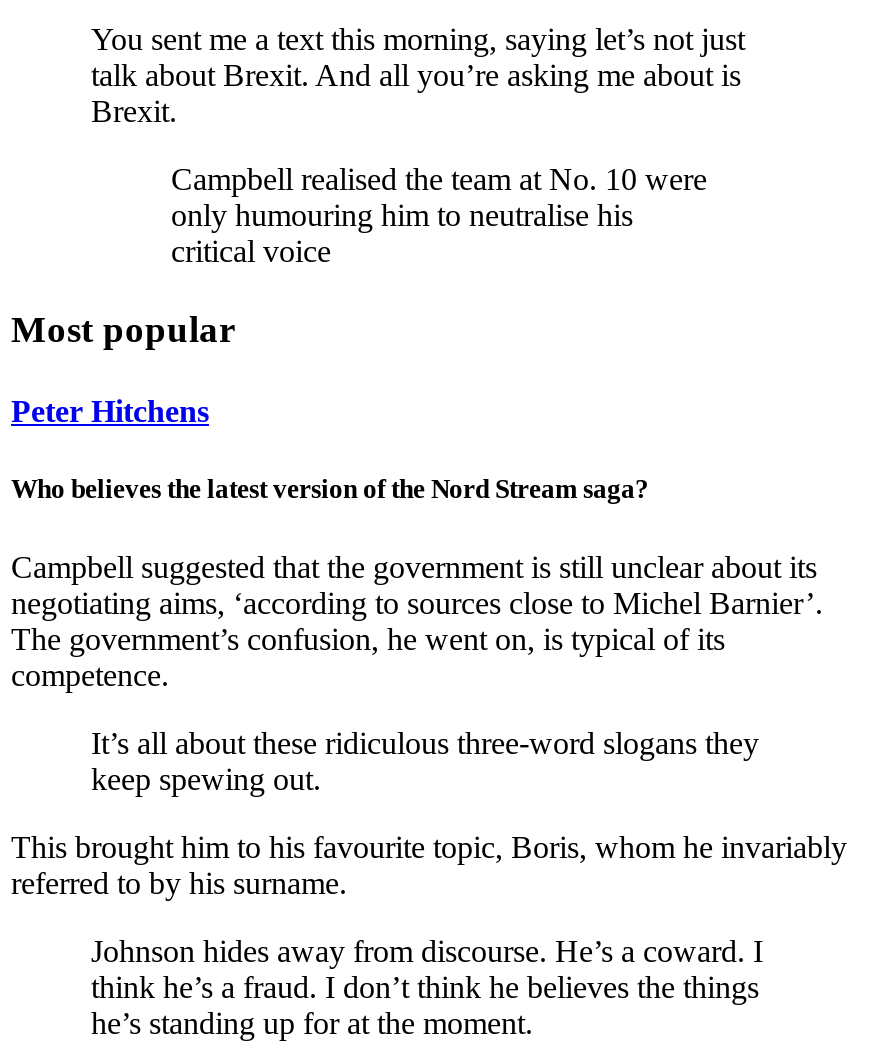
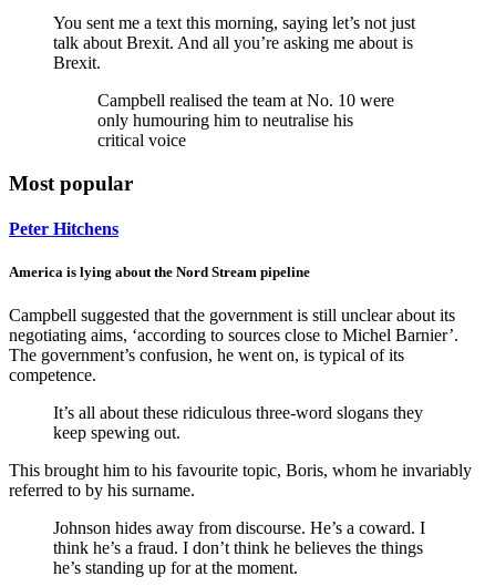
- Who believes the latest version of the Nord Stream saga?
+ America is lying about the Nord Stream pipeline
